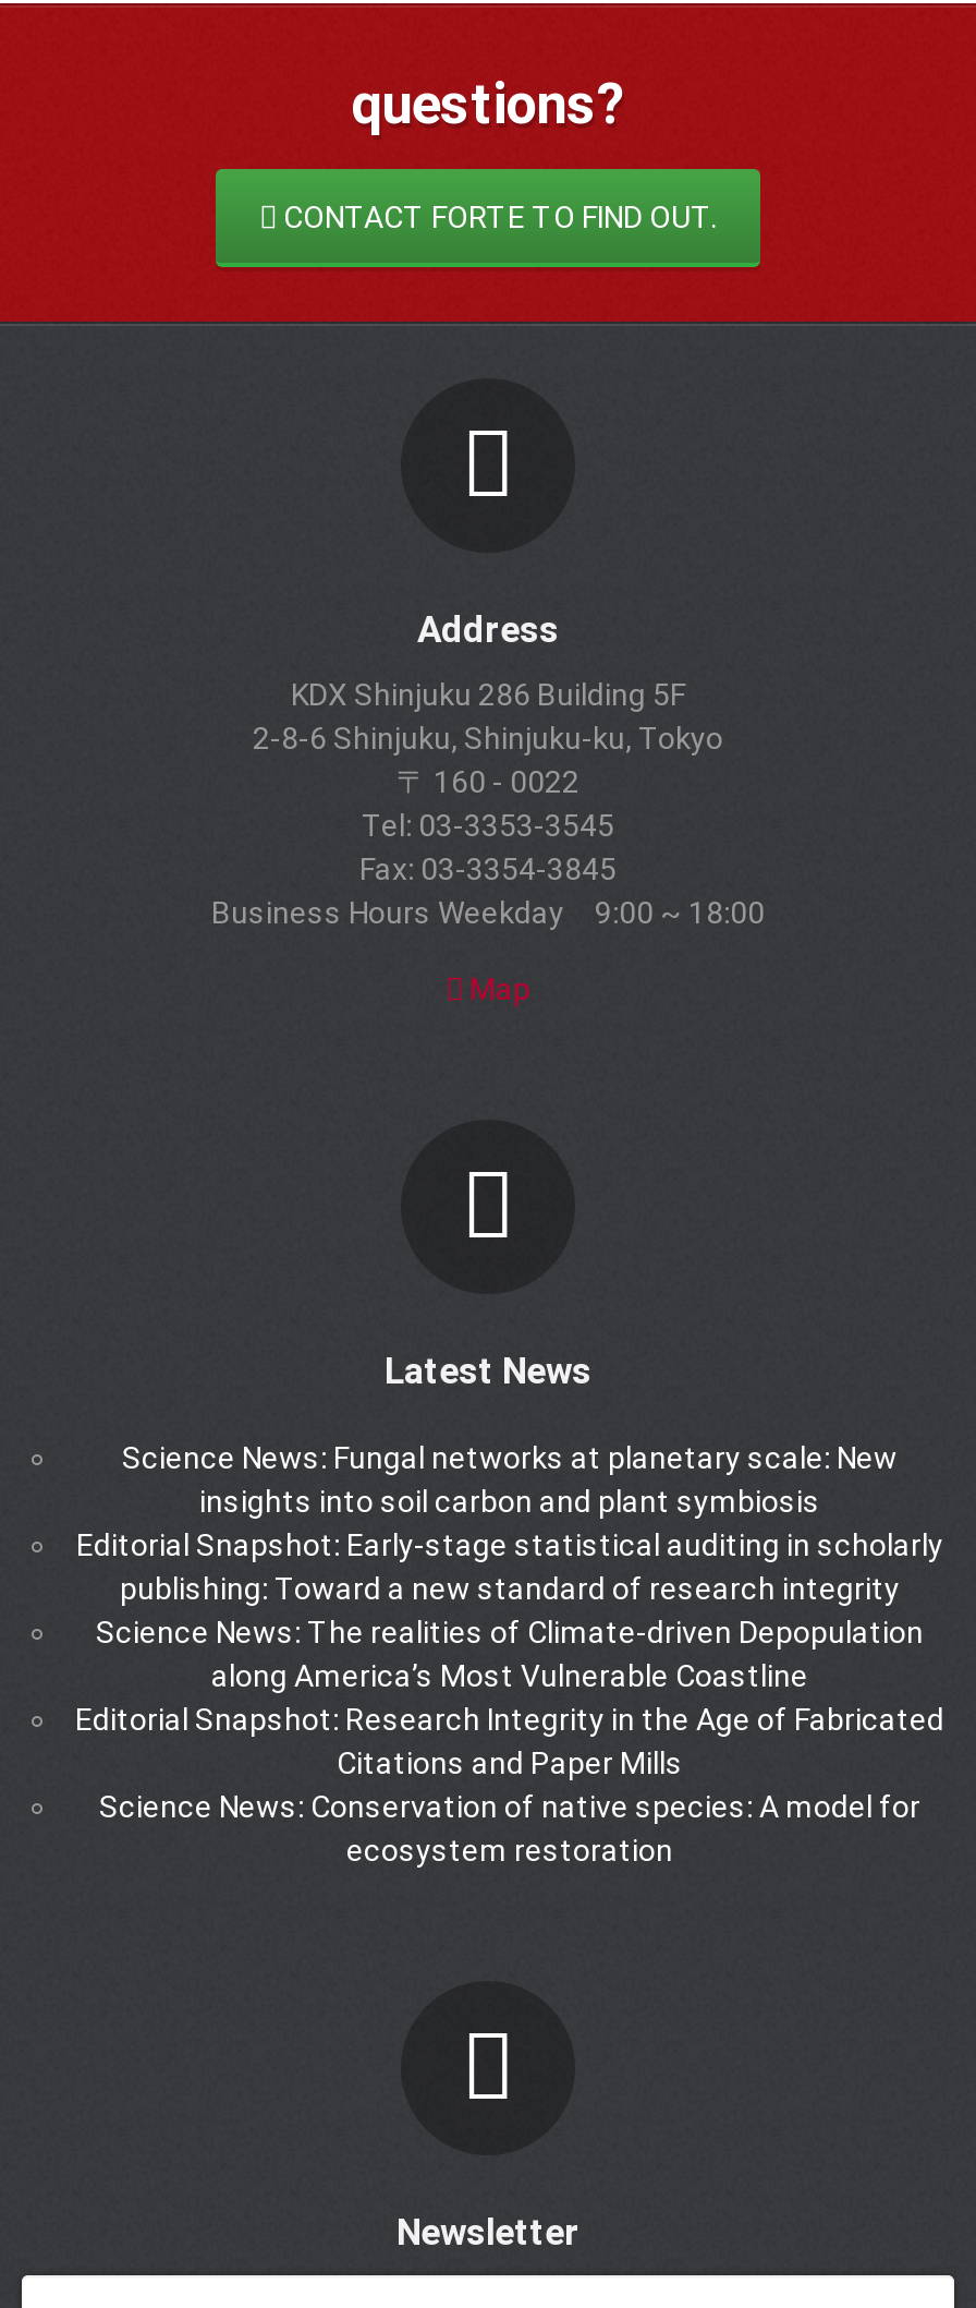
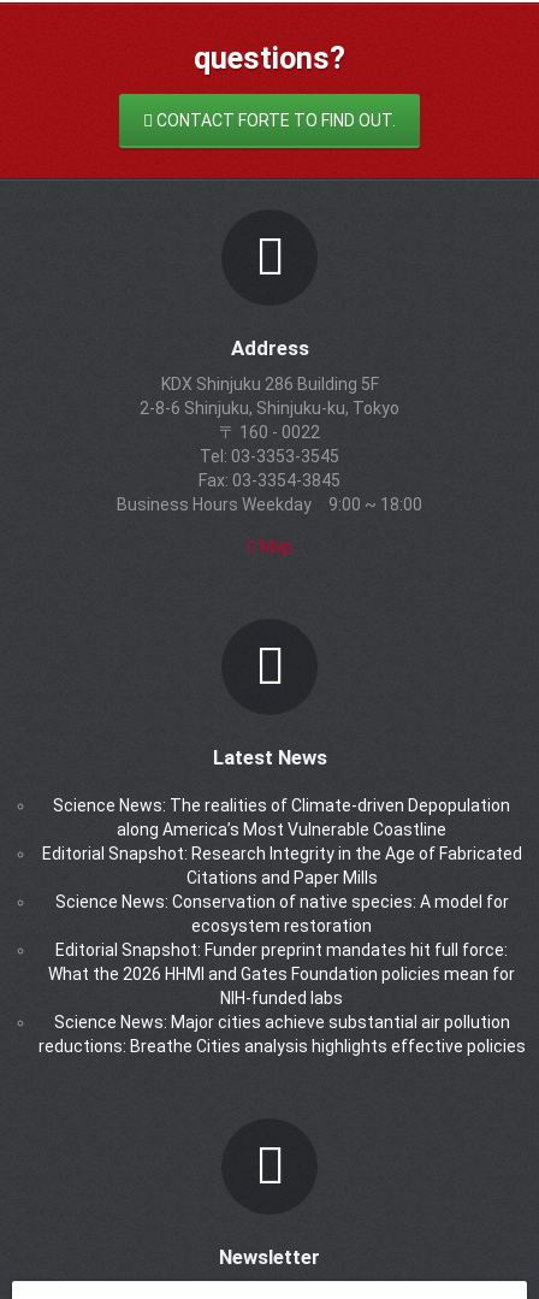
- Science News: Fungal networks at planetary scale: New
- insights into soil carbon and plant symbiosis
- Editorial Snapshot: Early-stage statistical auditing in scholarly
- publishing: Toward a new standard of research integrity

moved up: Science News: The realities of Climate-driven Depopulation | along America’s Most Vulnerable Coastline | Editorial Snapshot: Research Integrity in the Age of Fabricated | Citations and Paper Mills | Science News: Conservation of native species: A model for | ecosystem restoration

+ Editorial Snapshot: Funder preprint mandates hit full force:
+ What the 2026 HHMI and Gates Foundation policies mean for
+ NIH-funded labs
+ Science News: Major cities achieve substantial air pollution
+ reductions: Breathe Cities analysis highlights effective policies
